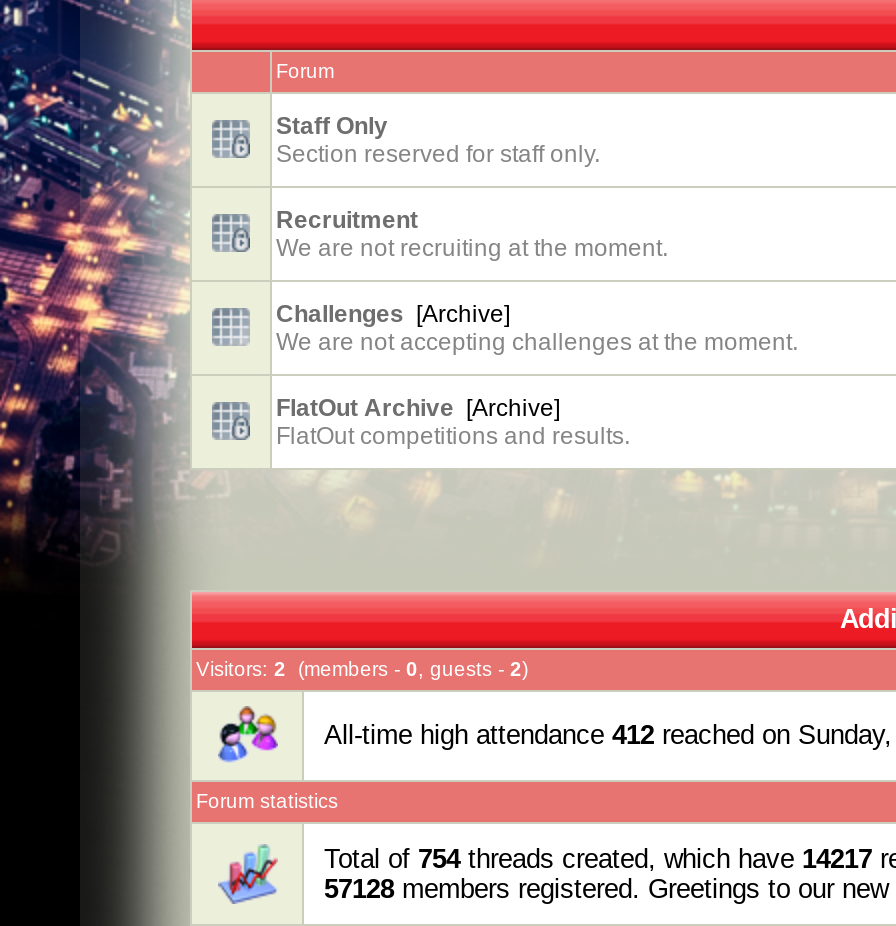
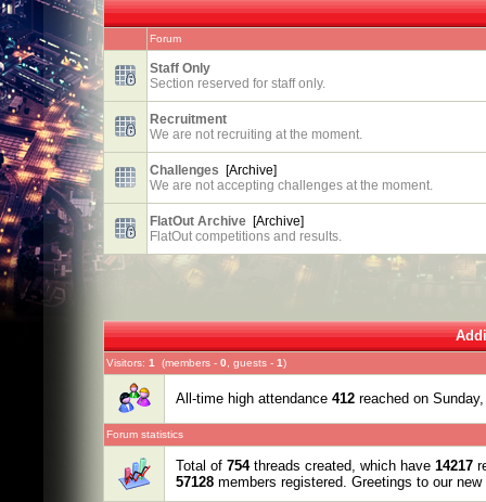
- Visitors: 2 (members - 0, guests - 2)
+ Visitors: 1 (members - 0, guests - 1)
